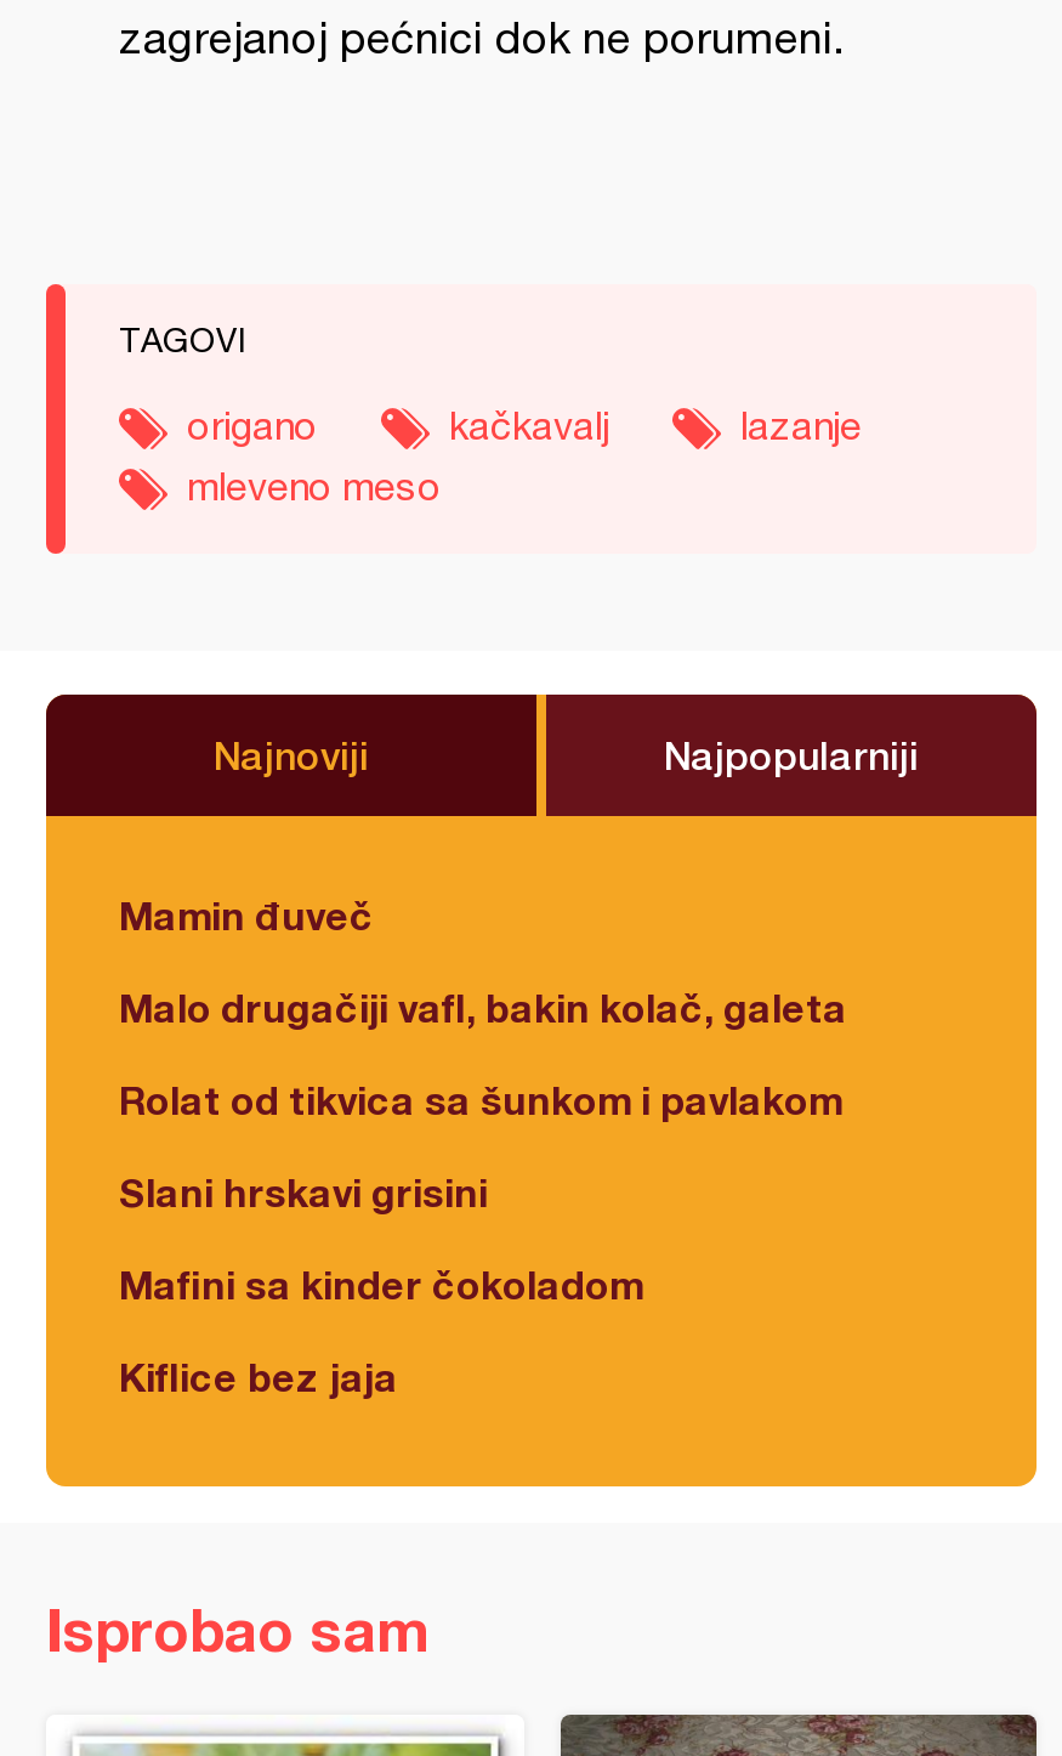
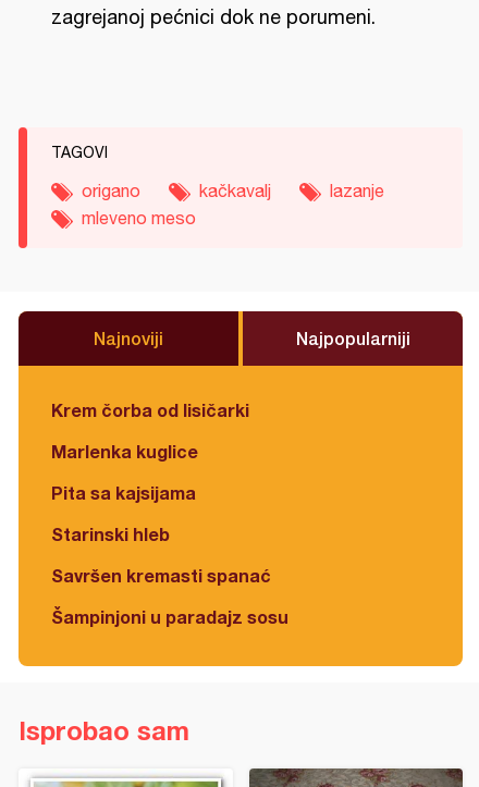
- Mamin đuveč
+ Krem čorba od lisičarki

- Malo drugačiji vafl, bakin kolač, galeta
+ Marlenka kuglice

- Rolat od tikvica sa šunkom i pavlakom
+ Pita sa kajsijama

- Slani hrskavi grisini
+ Starinski hleb

- Mafini sa kinder čokoladom
+ Savršen kremasti spanać

- Kiflice bez jaja
+ Šampinjoni u paradajz sosu
